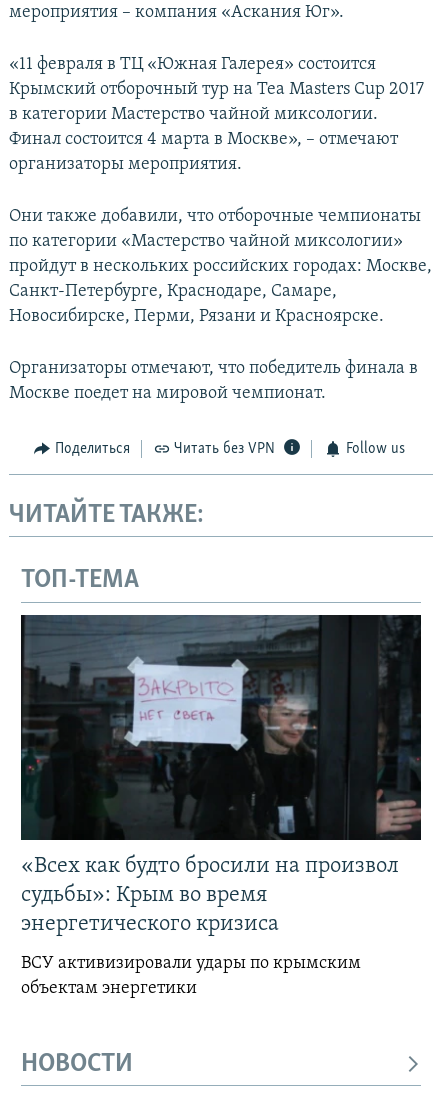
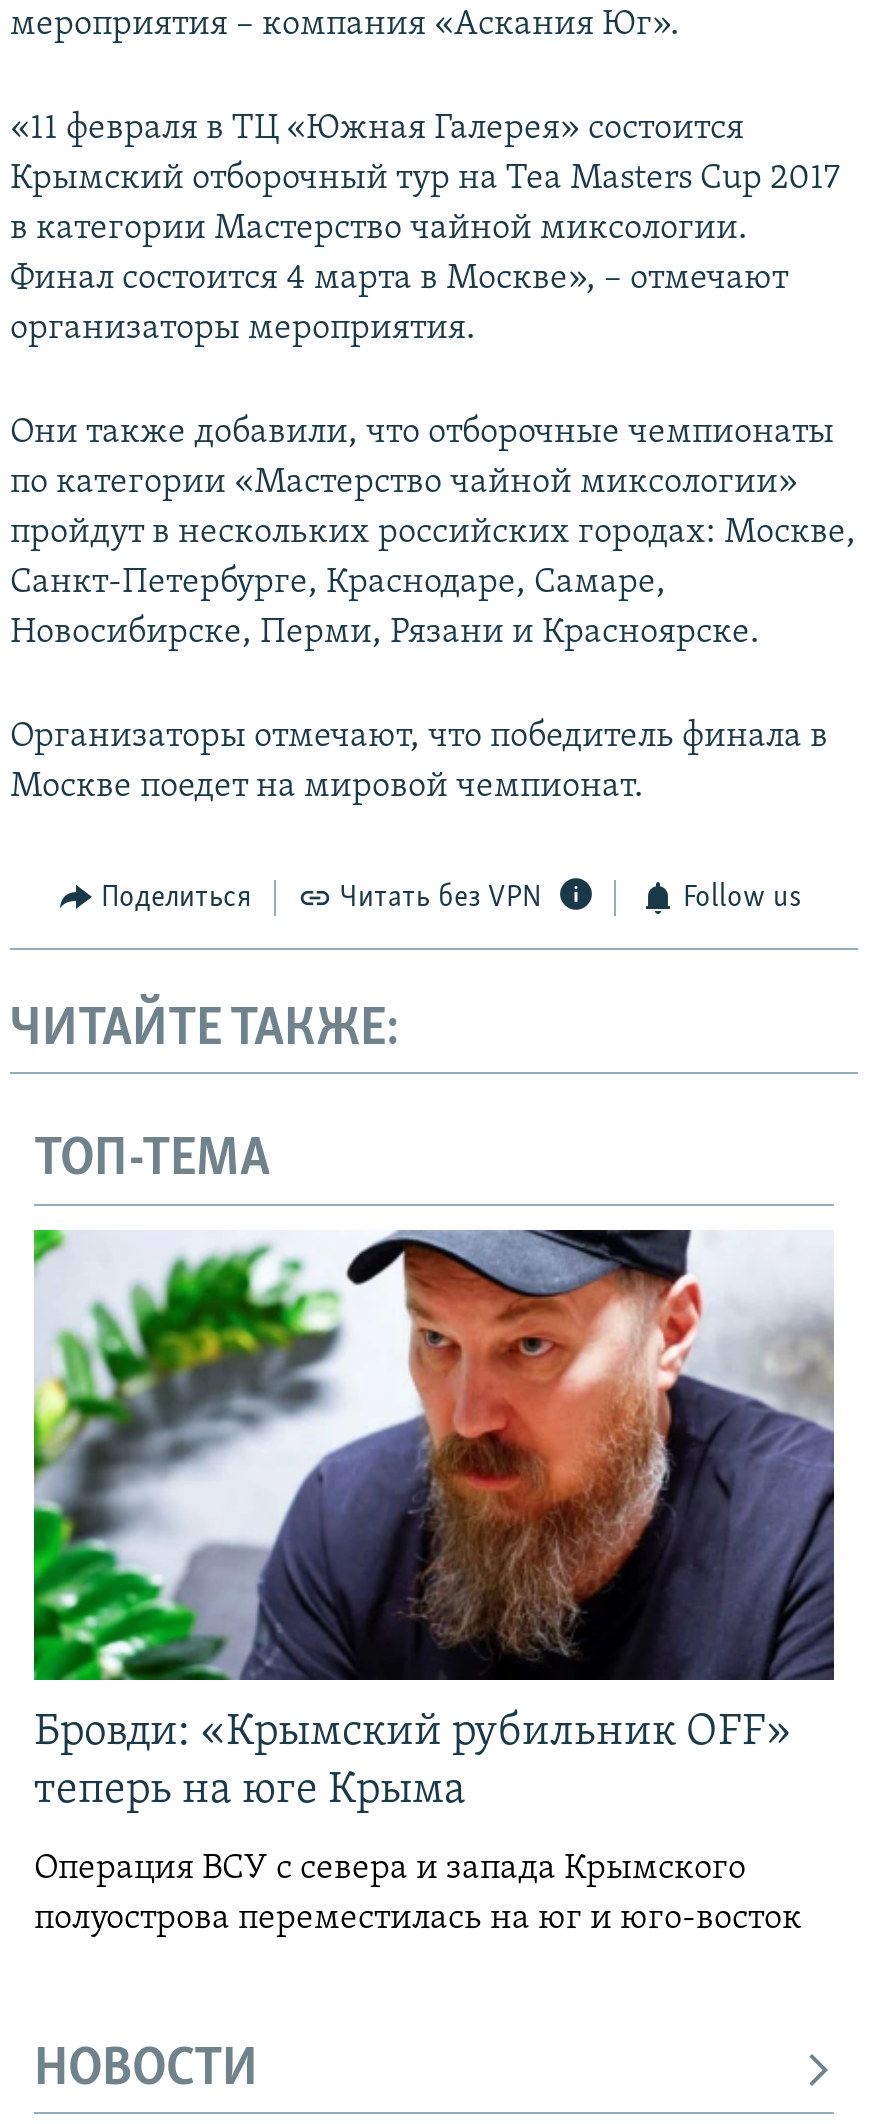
- [image]
- «Всех как будто бросили на произвол
- судьбы»: Крым во время
- энергетического кризиса
+ [image]
+ Бровди: «Крымский рубильник OFF»
+ теперь на юге Крыма

- ВСУ активизировали удары по крымским
- объектам энергетики
+ Операция ВСУ с севера и запада Крымского
+ полуострова переместилась на юг и юго-восток
